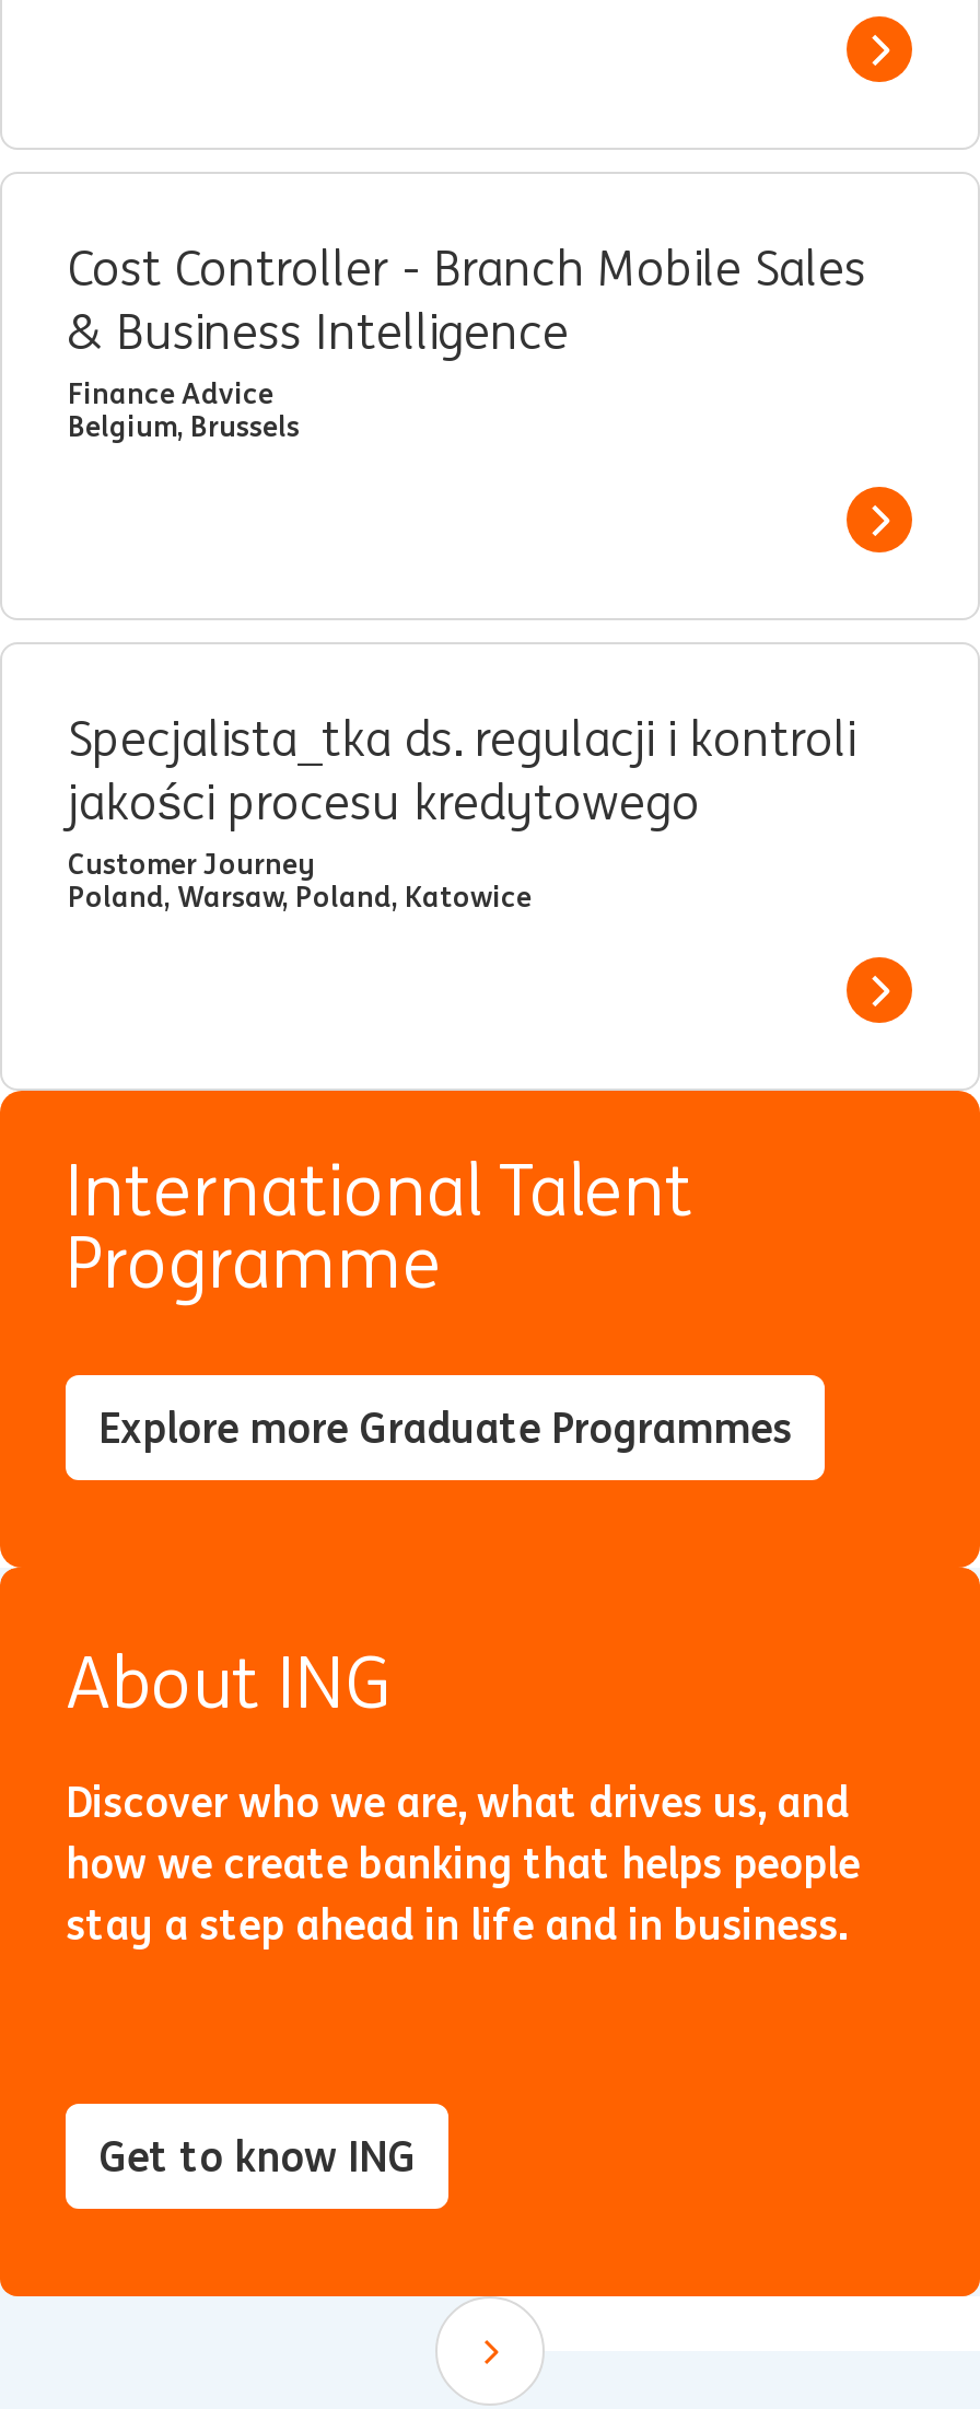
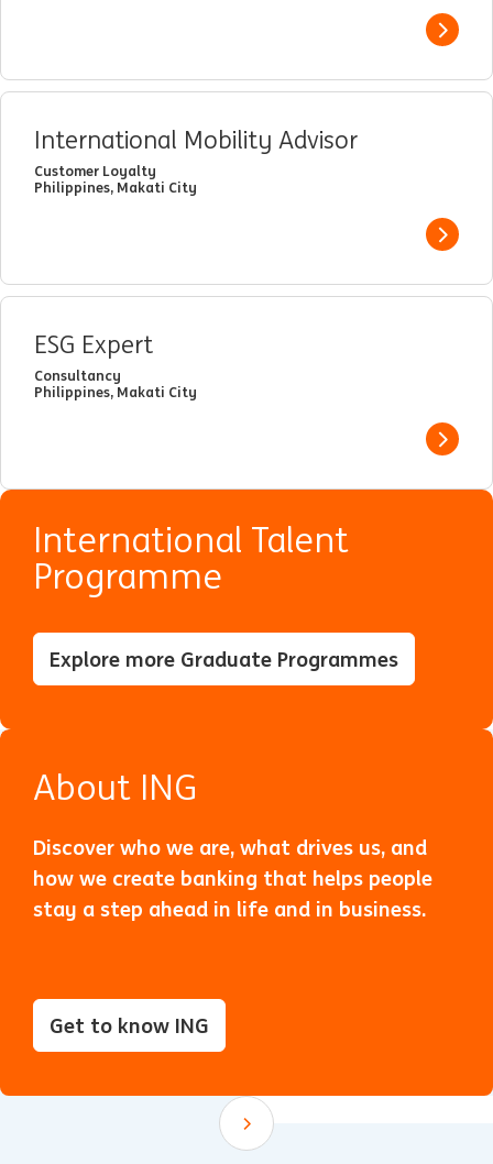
- Cost Controller - Branch Mobile Sales
- & Business Intelligence
- Finance Advice
- Belgium, Brussels
+ International Mobility Advisor
+ Customer Loyalty
+ Philippines, Makati City

- Specjalista_tka ds. regulacji i kontroli
- jakości procesu kredytowego
- Customer Journey
- Poland, Warsaw, Poland, Katowice
+ ESG Expert
+ Consultancy
+ Philippines, Makati City
